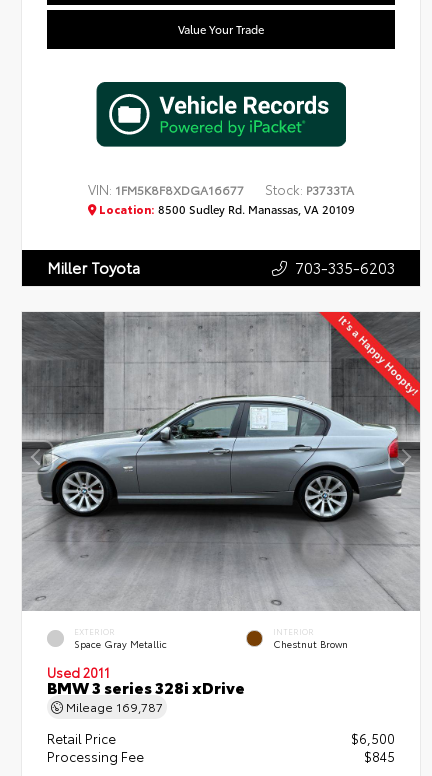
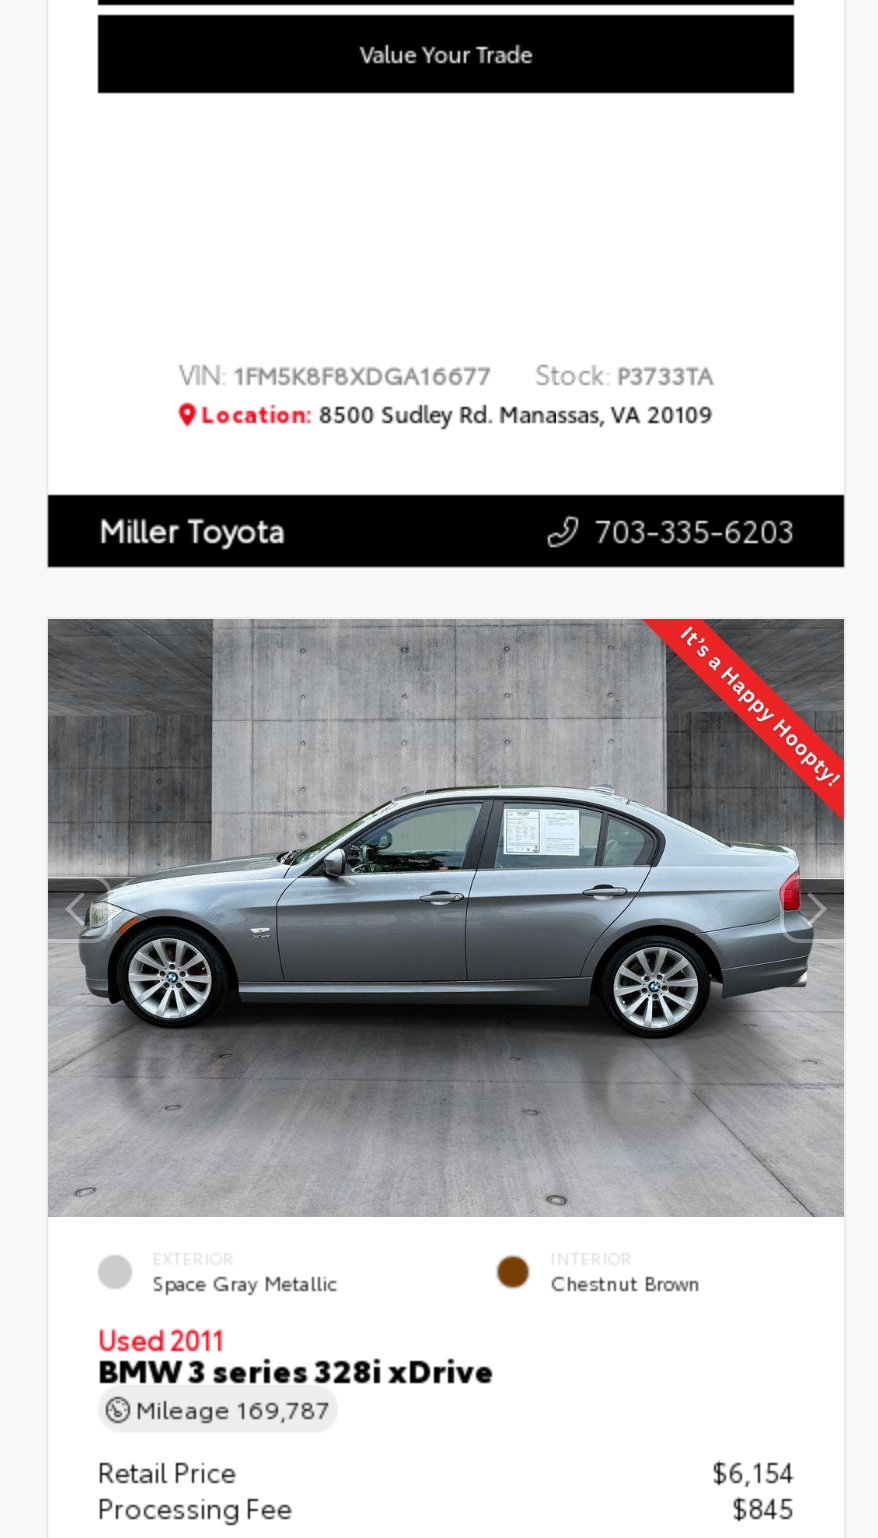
- [image]

- $6,500
+ $6,154
